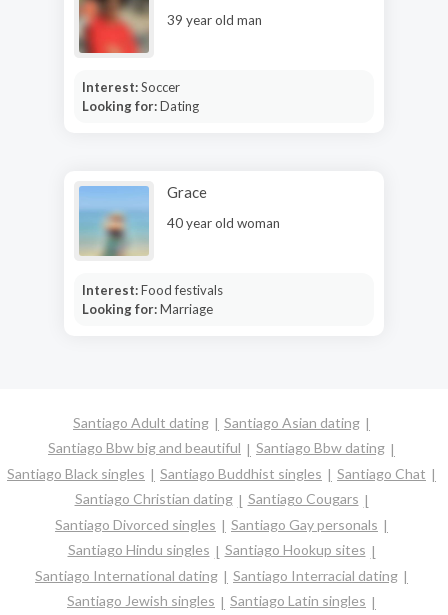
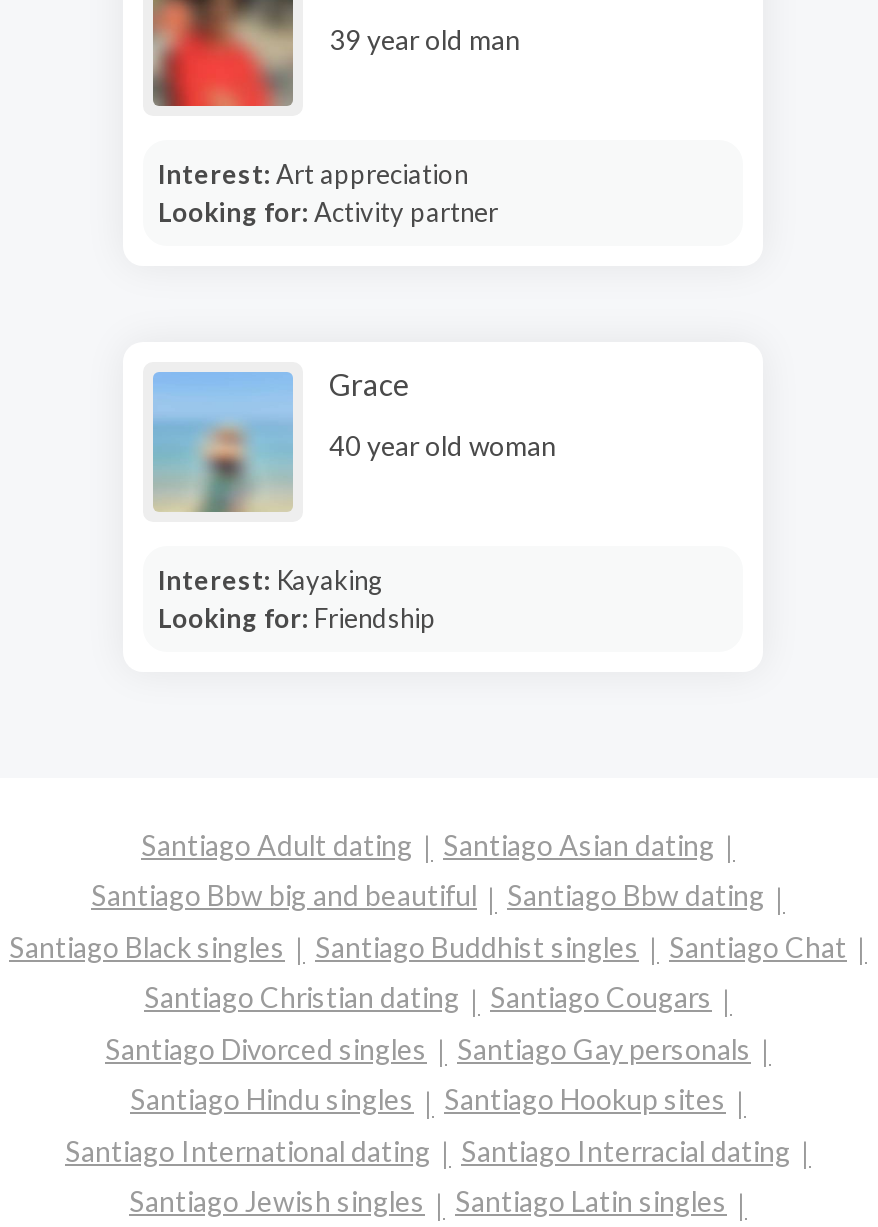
- Interest: Soccer
- Looking for: Dating
+ Interest: Art appreciation
+ Looking for: Activity partner

- Interest: Food festivals
- Looking for: Marriage
+ Interest: Kayaking
+ Looking for: Friendship
